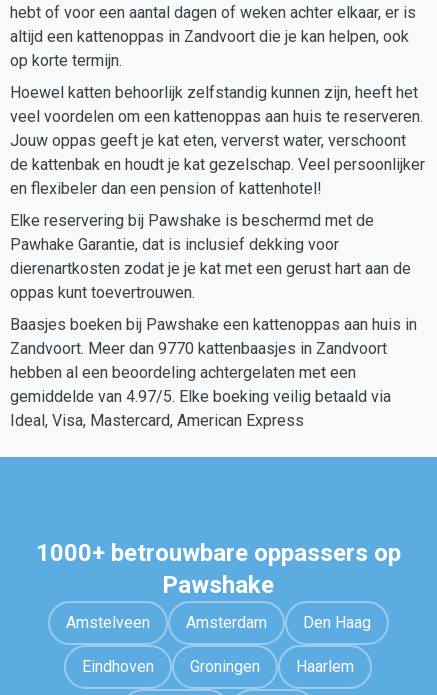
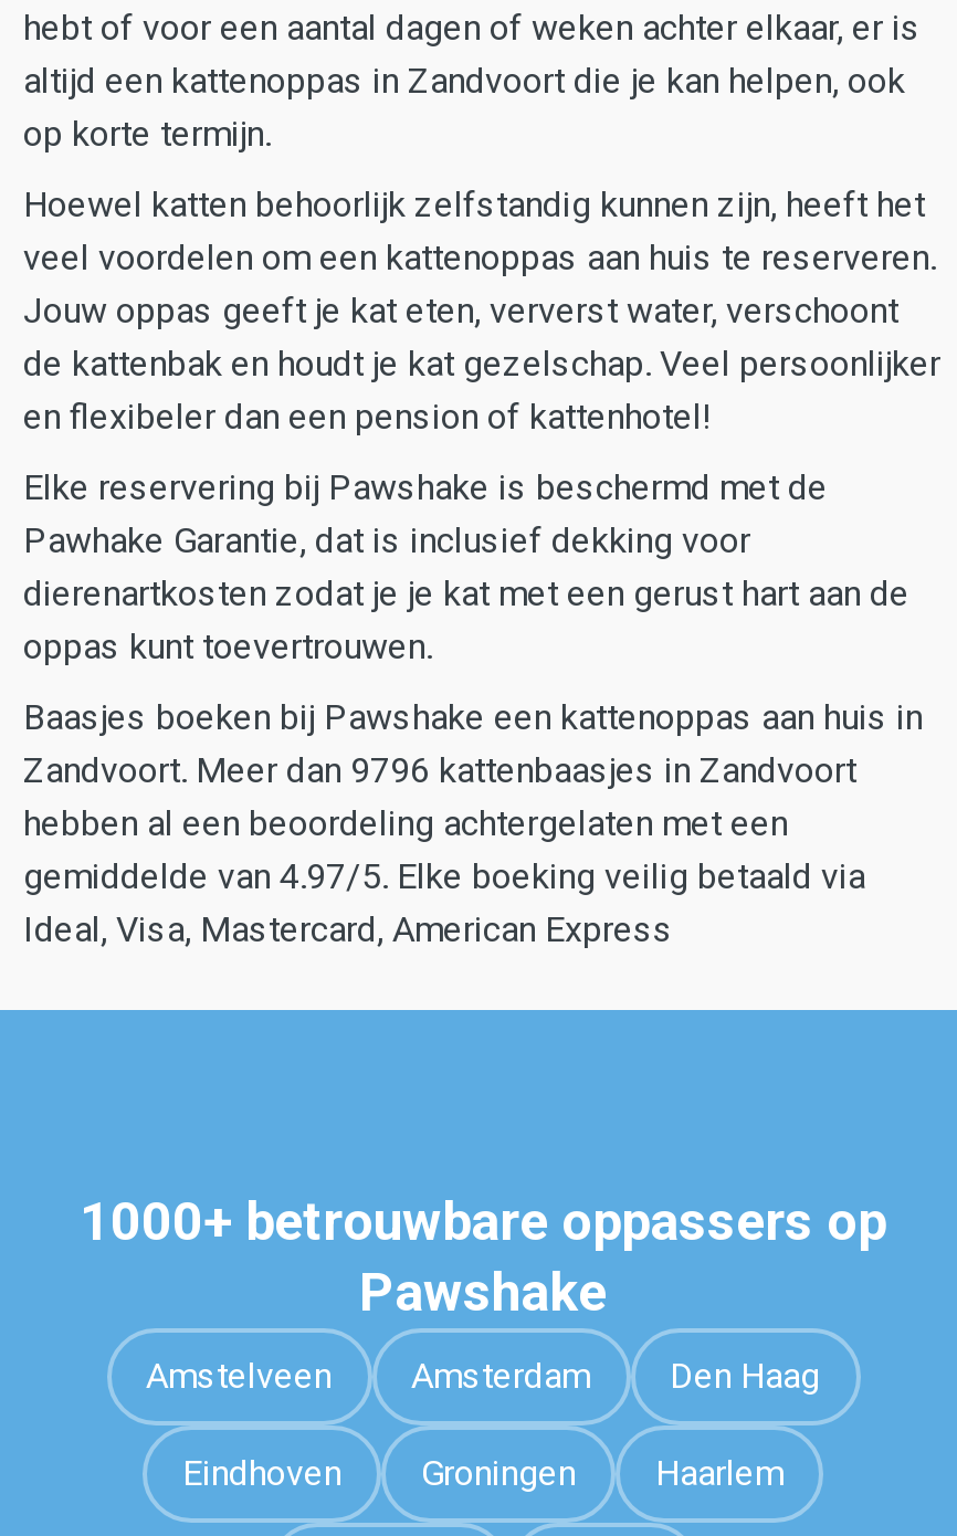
- Zandvoort. Meer dan 9770 kattenbaasjes in Zandvoort
+ Zandvoort. Meer dan 9796 kattenbaasjes in Zandvoort
